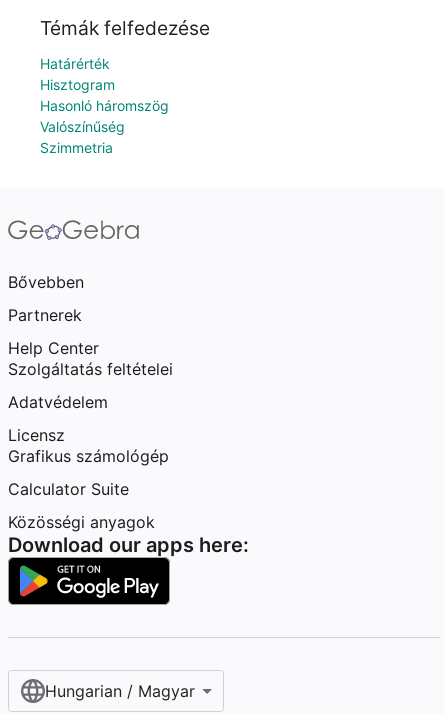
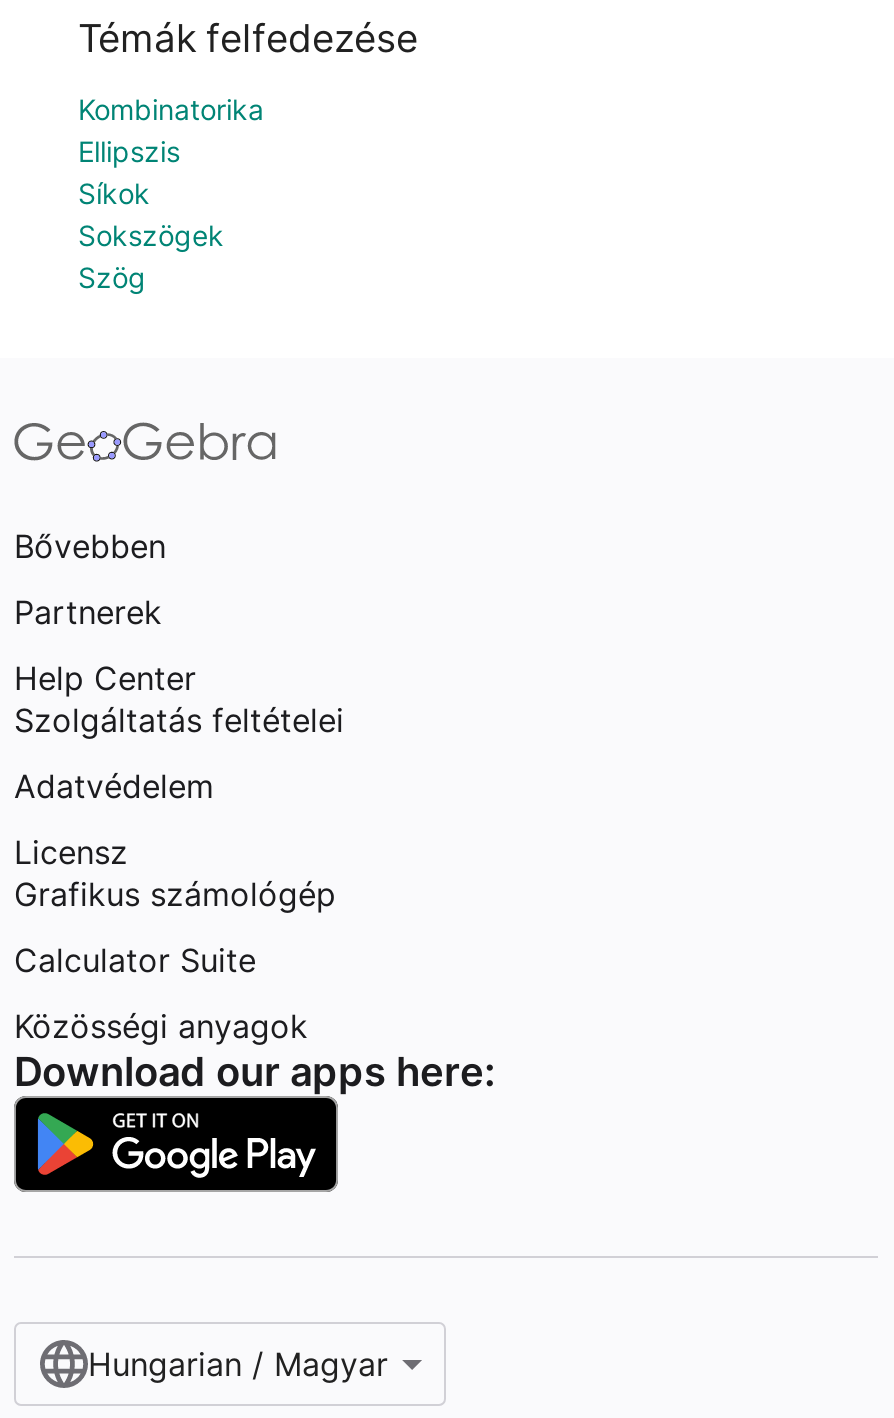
- Határérték
- Hisztogram
- Hasonló háromszög
- Valószínűség
- Szimmetria
+ Kombinatorika
+ Ellipszis
+ Síkok
+ Sokszögek
+ Szög
